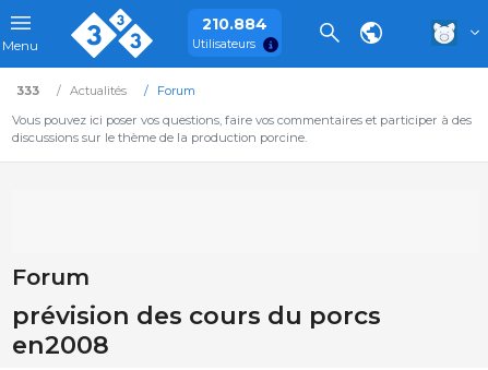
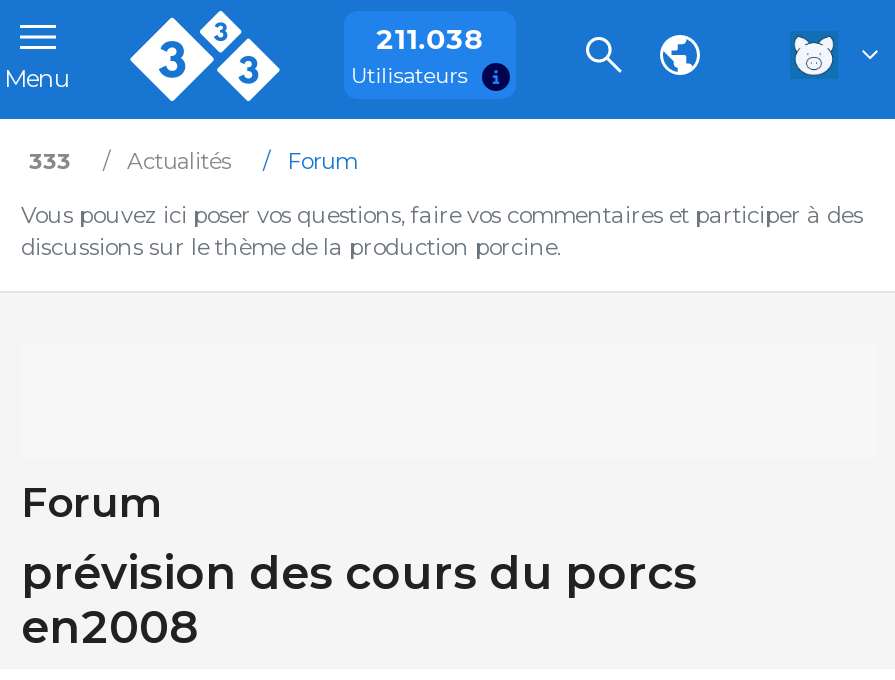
- 210.884
+ 211.038
